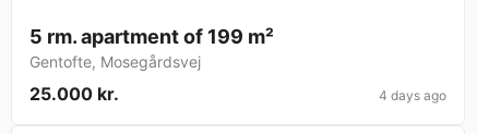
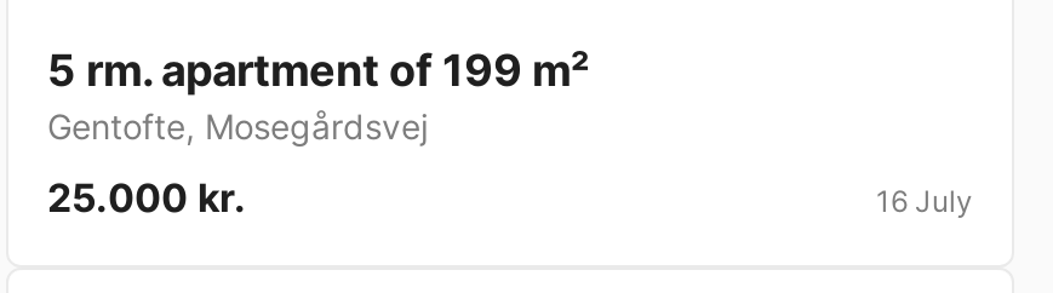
- 4 days ago
+ 16 July
